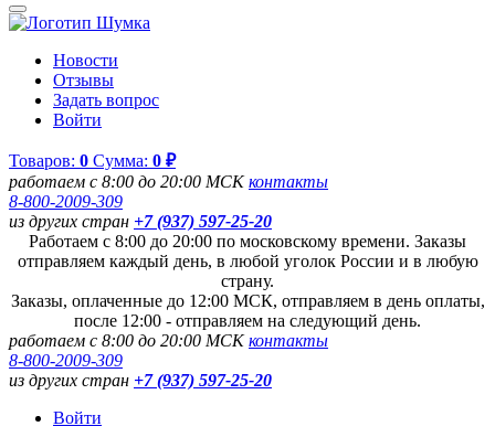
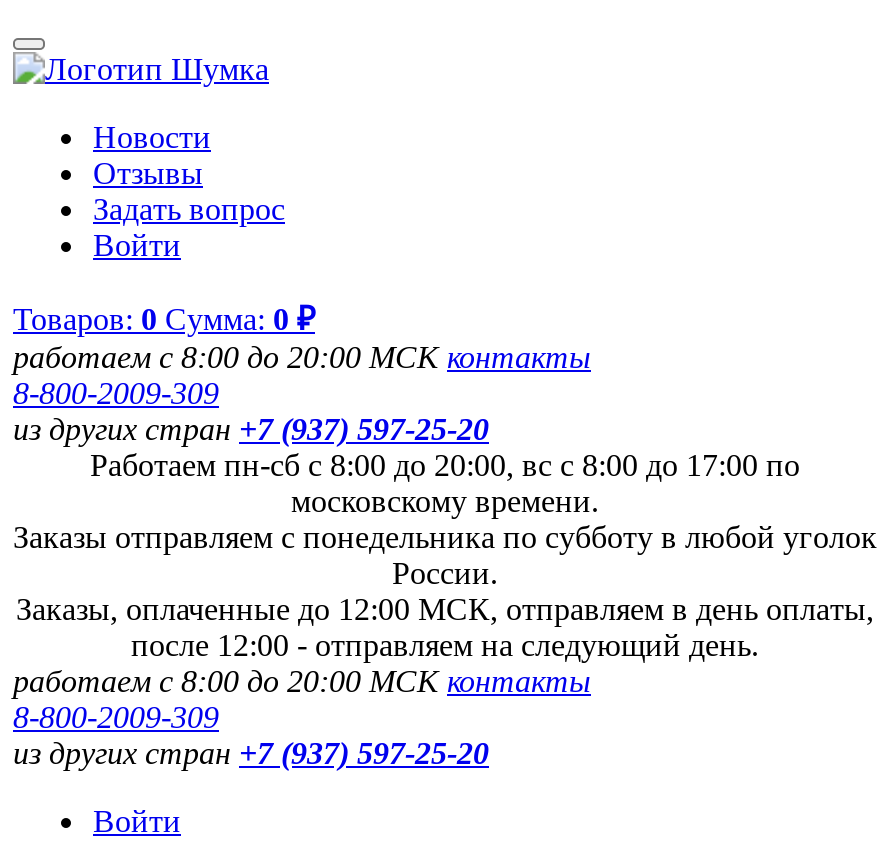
- Работаем с 8:00 до 20:00 по московскому времени. Заказы
- отправляем каждый день, в любой уголок России и в любую
- страну.
+ Работаем пн-сб с 8:00 до 20:00, вс с 8:00 до 17:00 по
+ московскому времени.
+ Заказы отправляем с понедельника по субботу в любой уголок
+ России.
